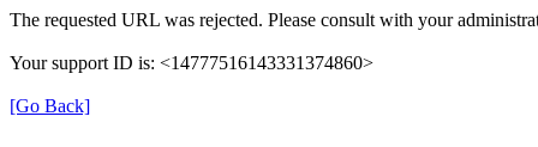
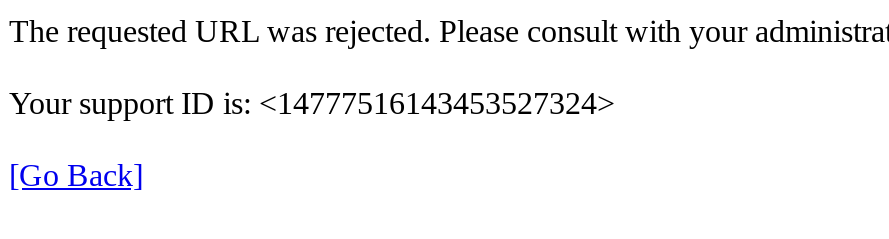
- Your support ID is: <14777516143331374860>
+ Your support ID is: <14777516143453527324>
